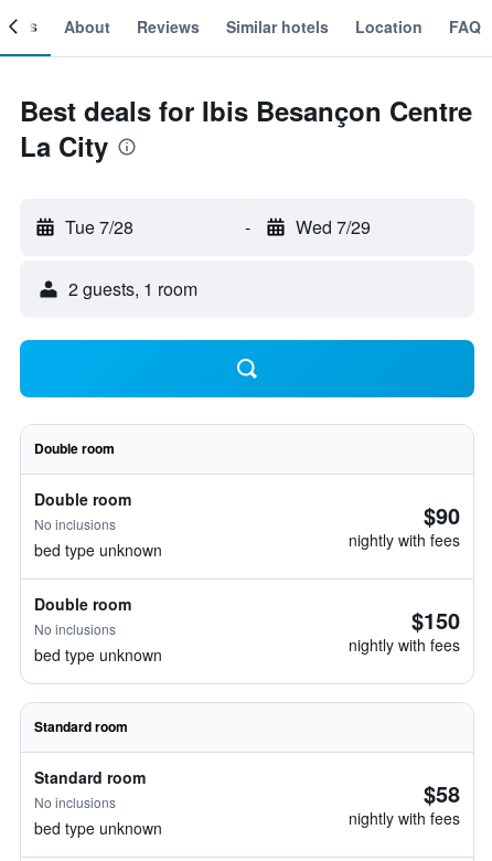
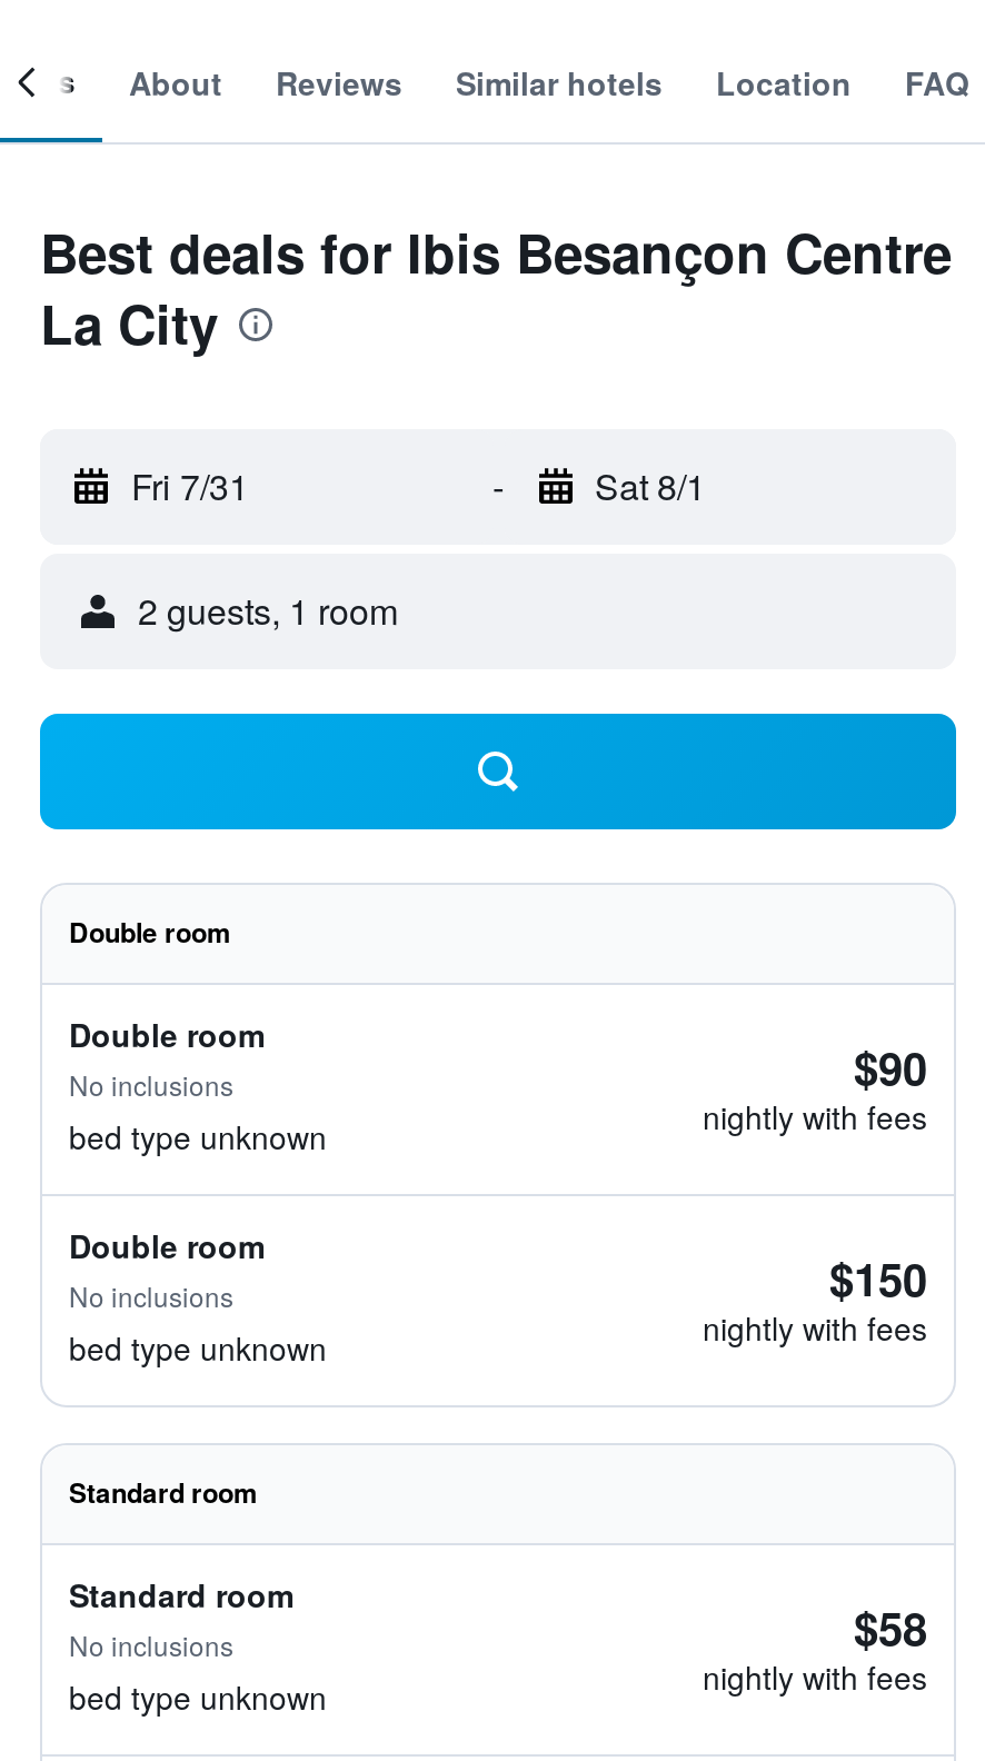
- Tue 7/28
+ Fri 7/31

- Wed 7/29
+ Sat 8/1
